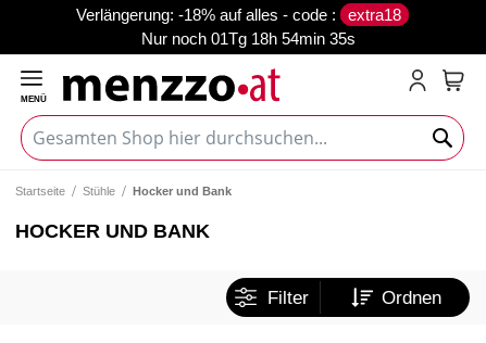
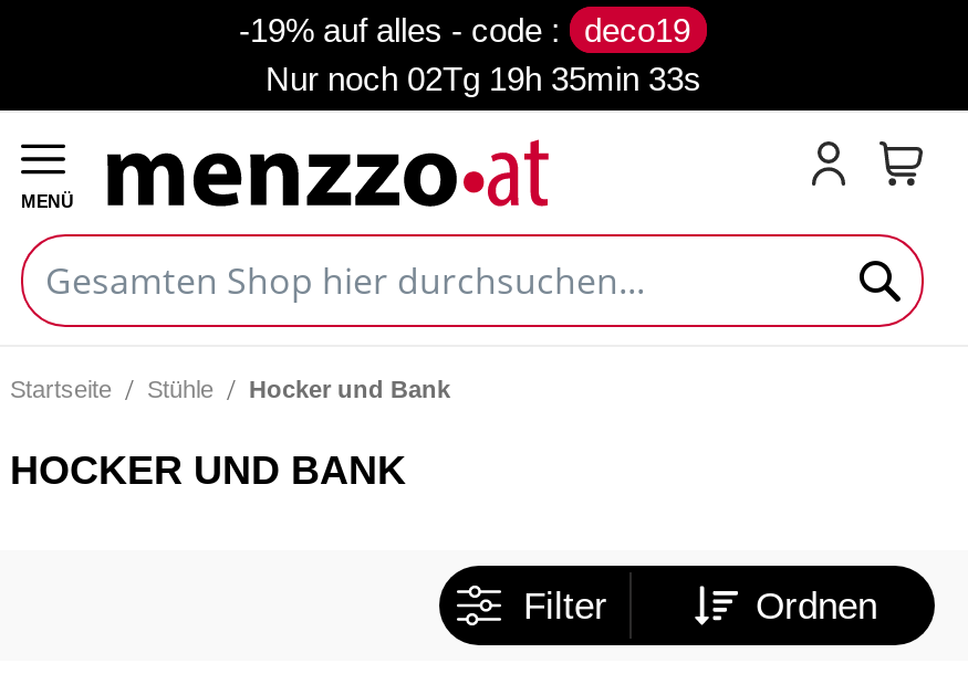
- verlängerung: -18% auf alles - code : extra18
- Nur noch 01Tg 18h 54min 35s
+ -19% auf alles - code : deco19
+ Nur noch 02Tg 19h 35min 33s
